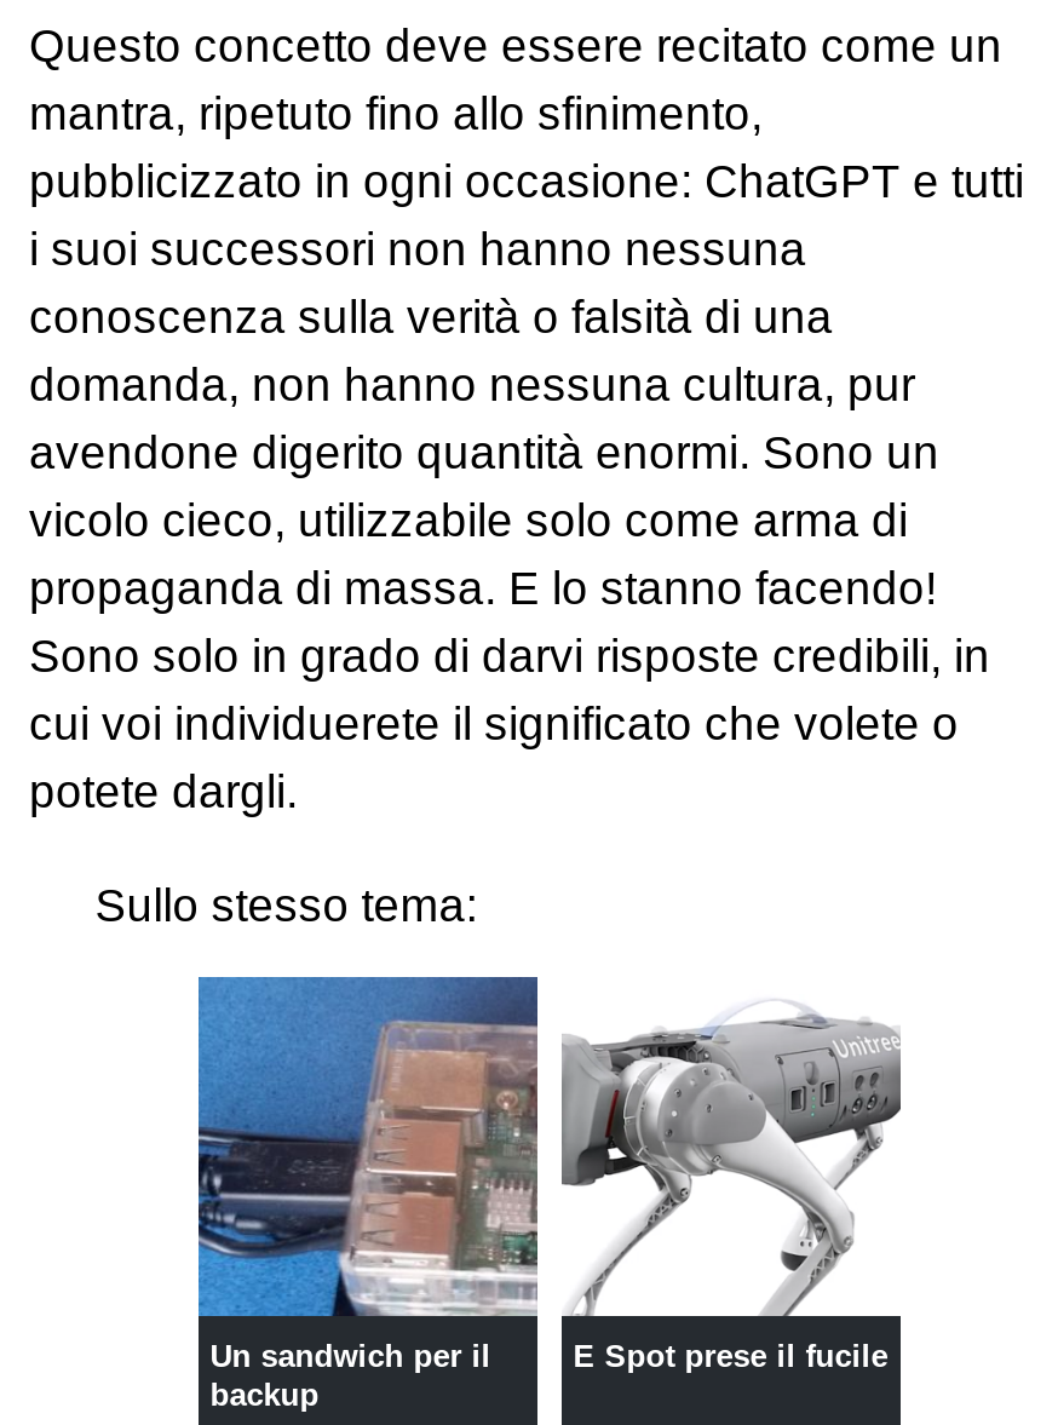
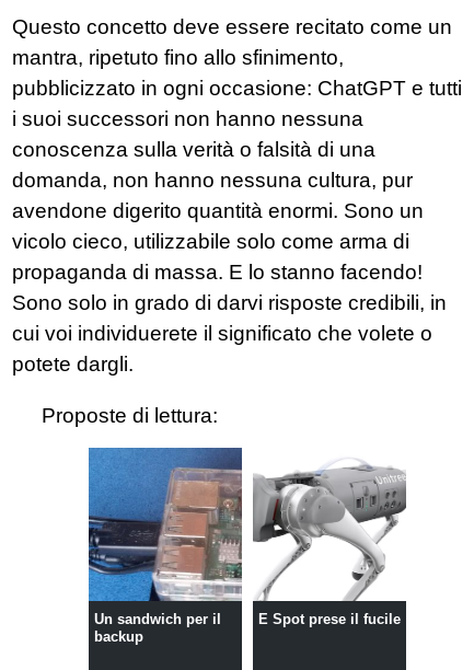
- Sullo stesso tema:
+ Proposte di lettura:
